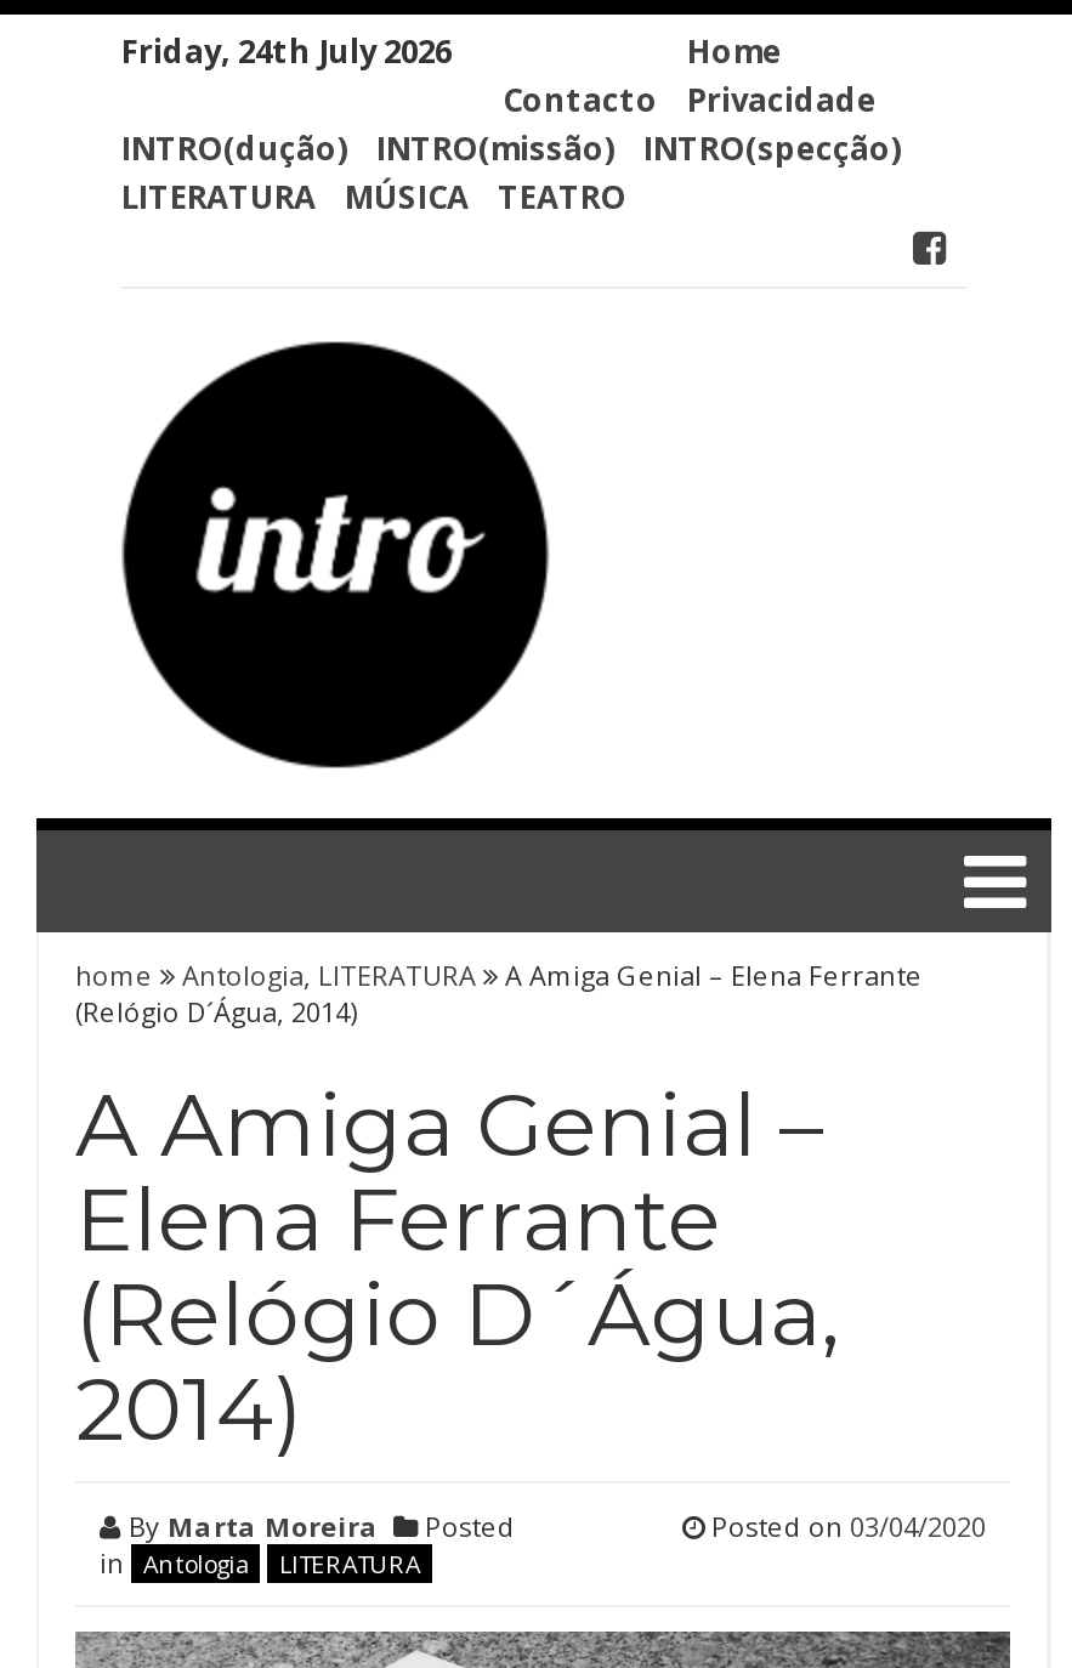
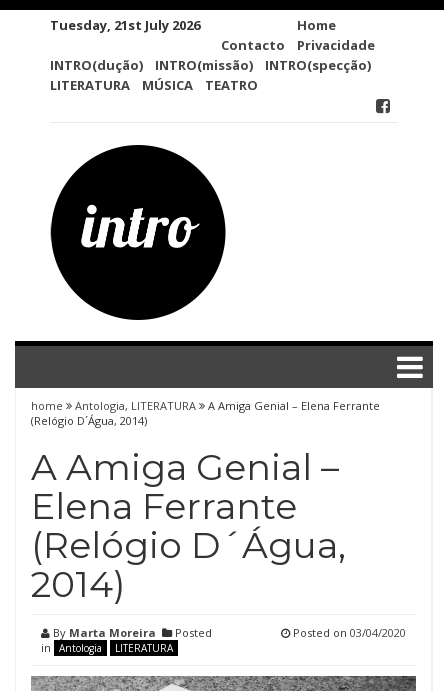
- Friday, 24th July 2026
+ Tuesday, 21st July 2026
